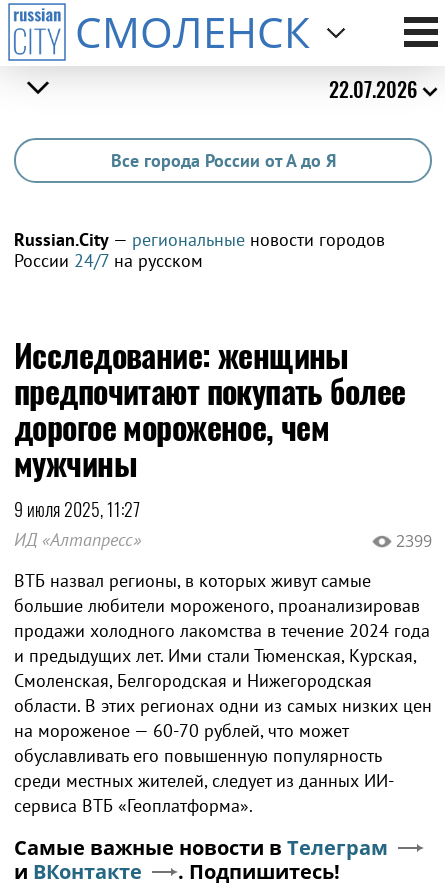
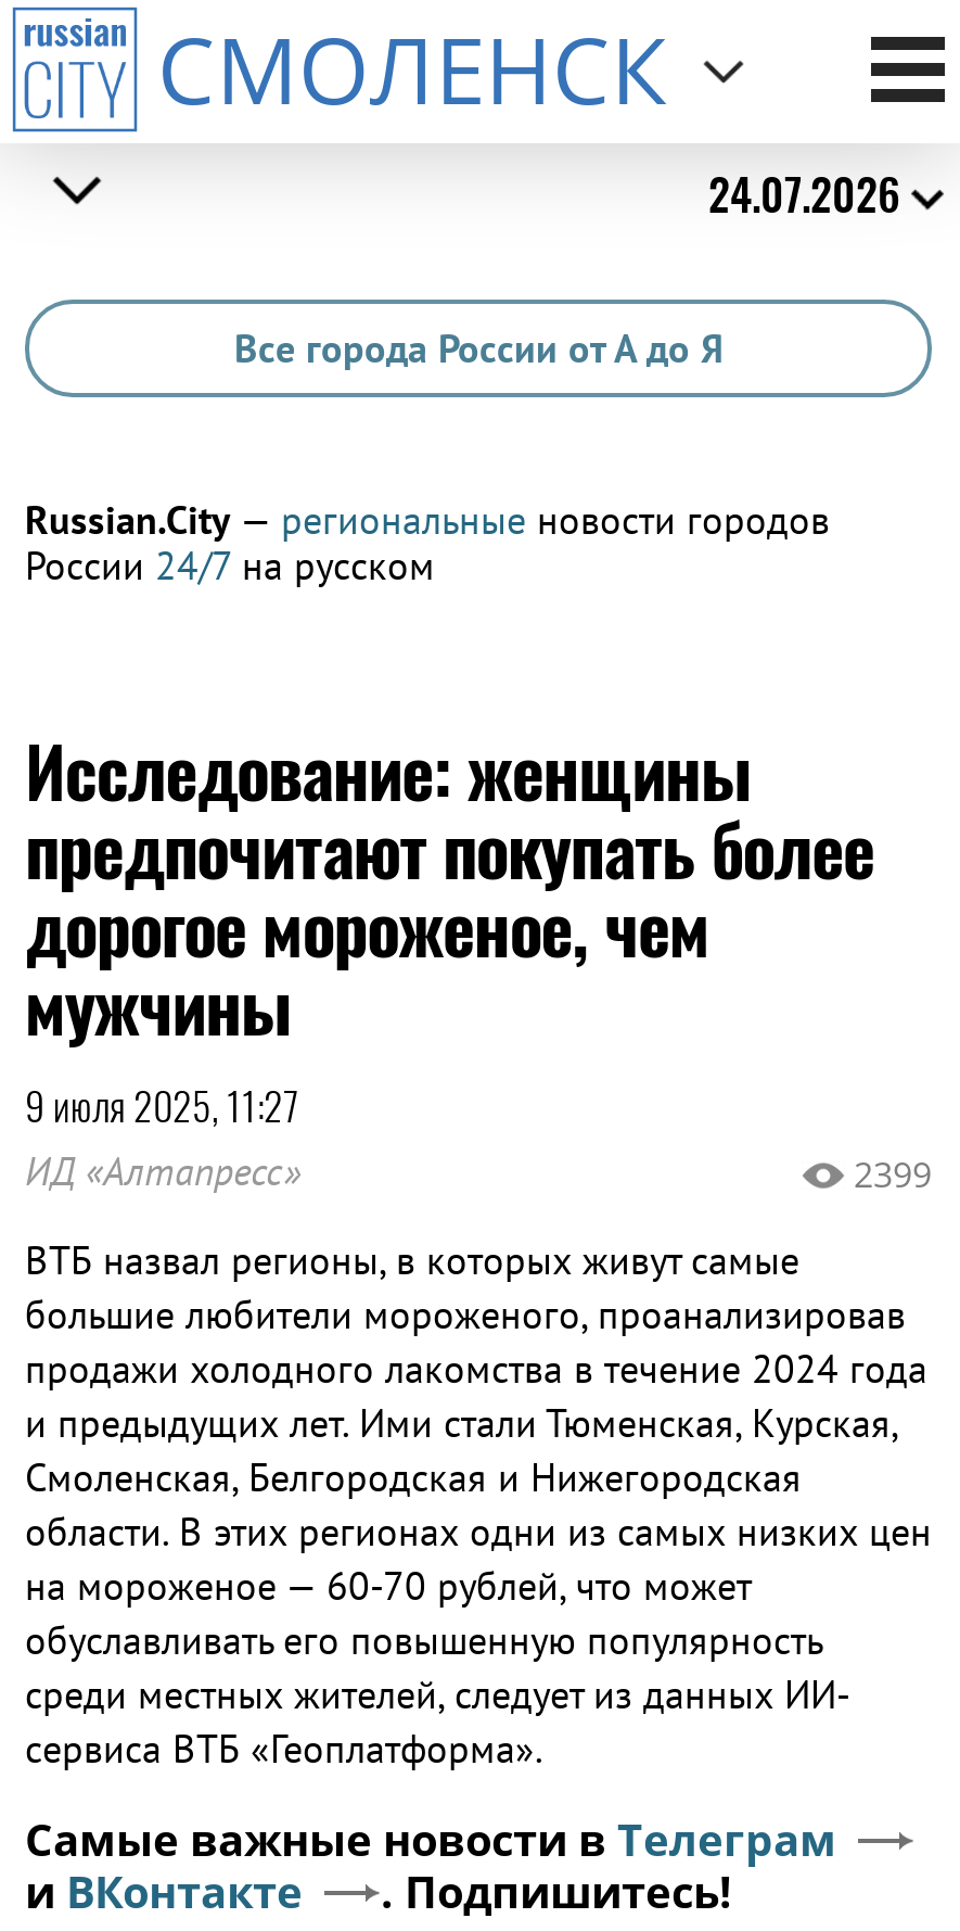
- 22.07.2026
+ 24.07.2026
